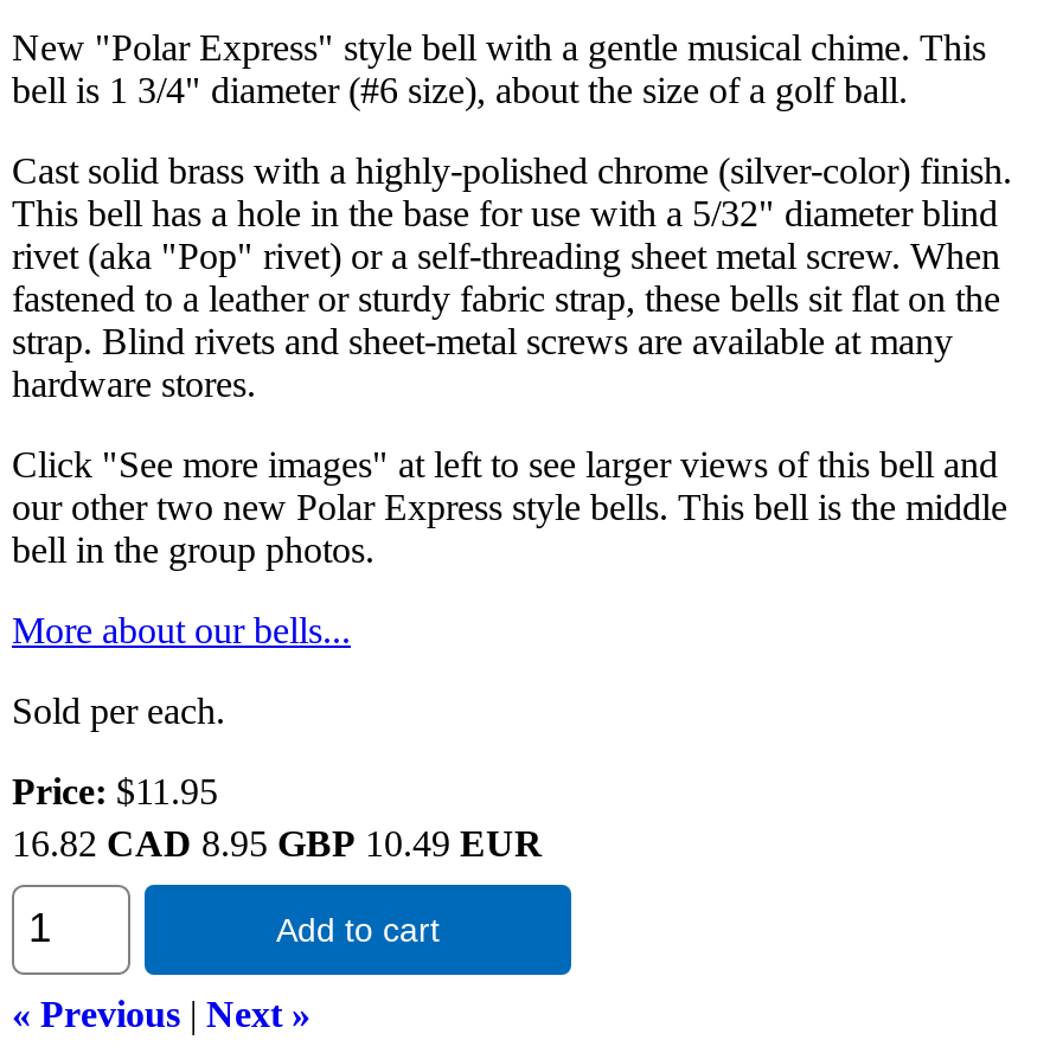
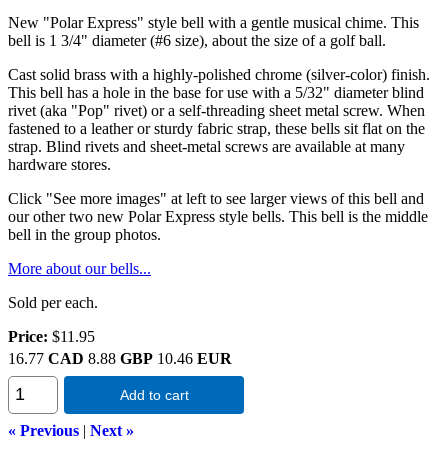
- 16.82 CAD 8.95 GBP 10.49 EUR
+ 16.77 CAD 8.88 GBP 10.46 EUR
